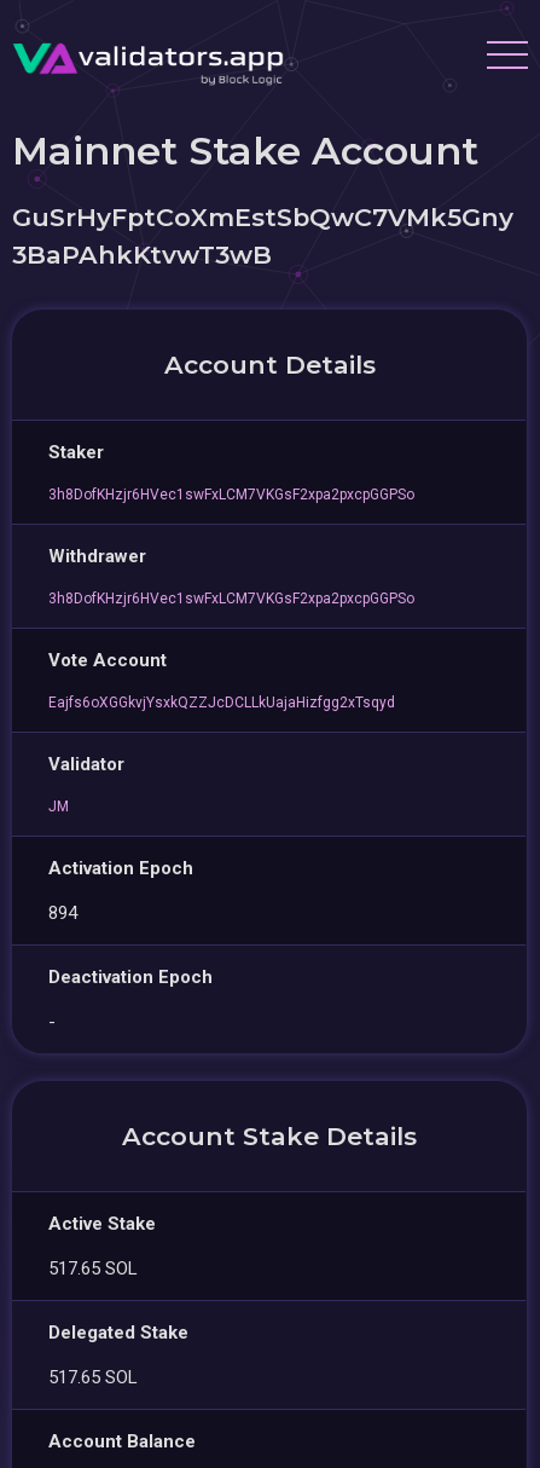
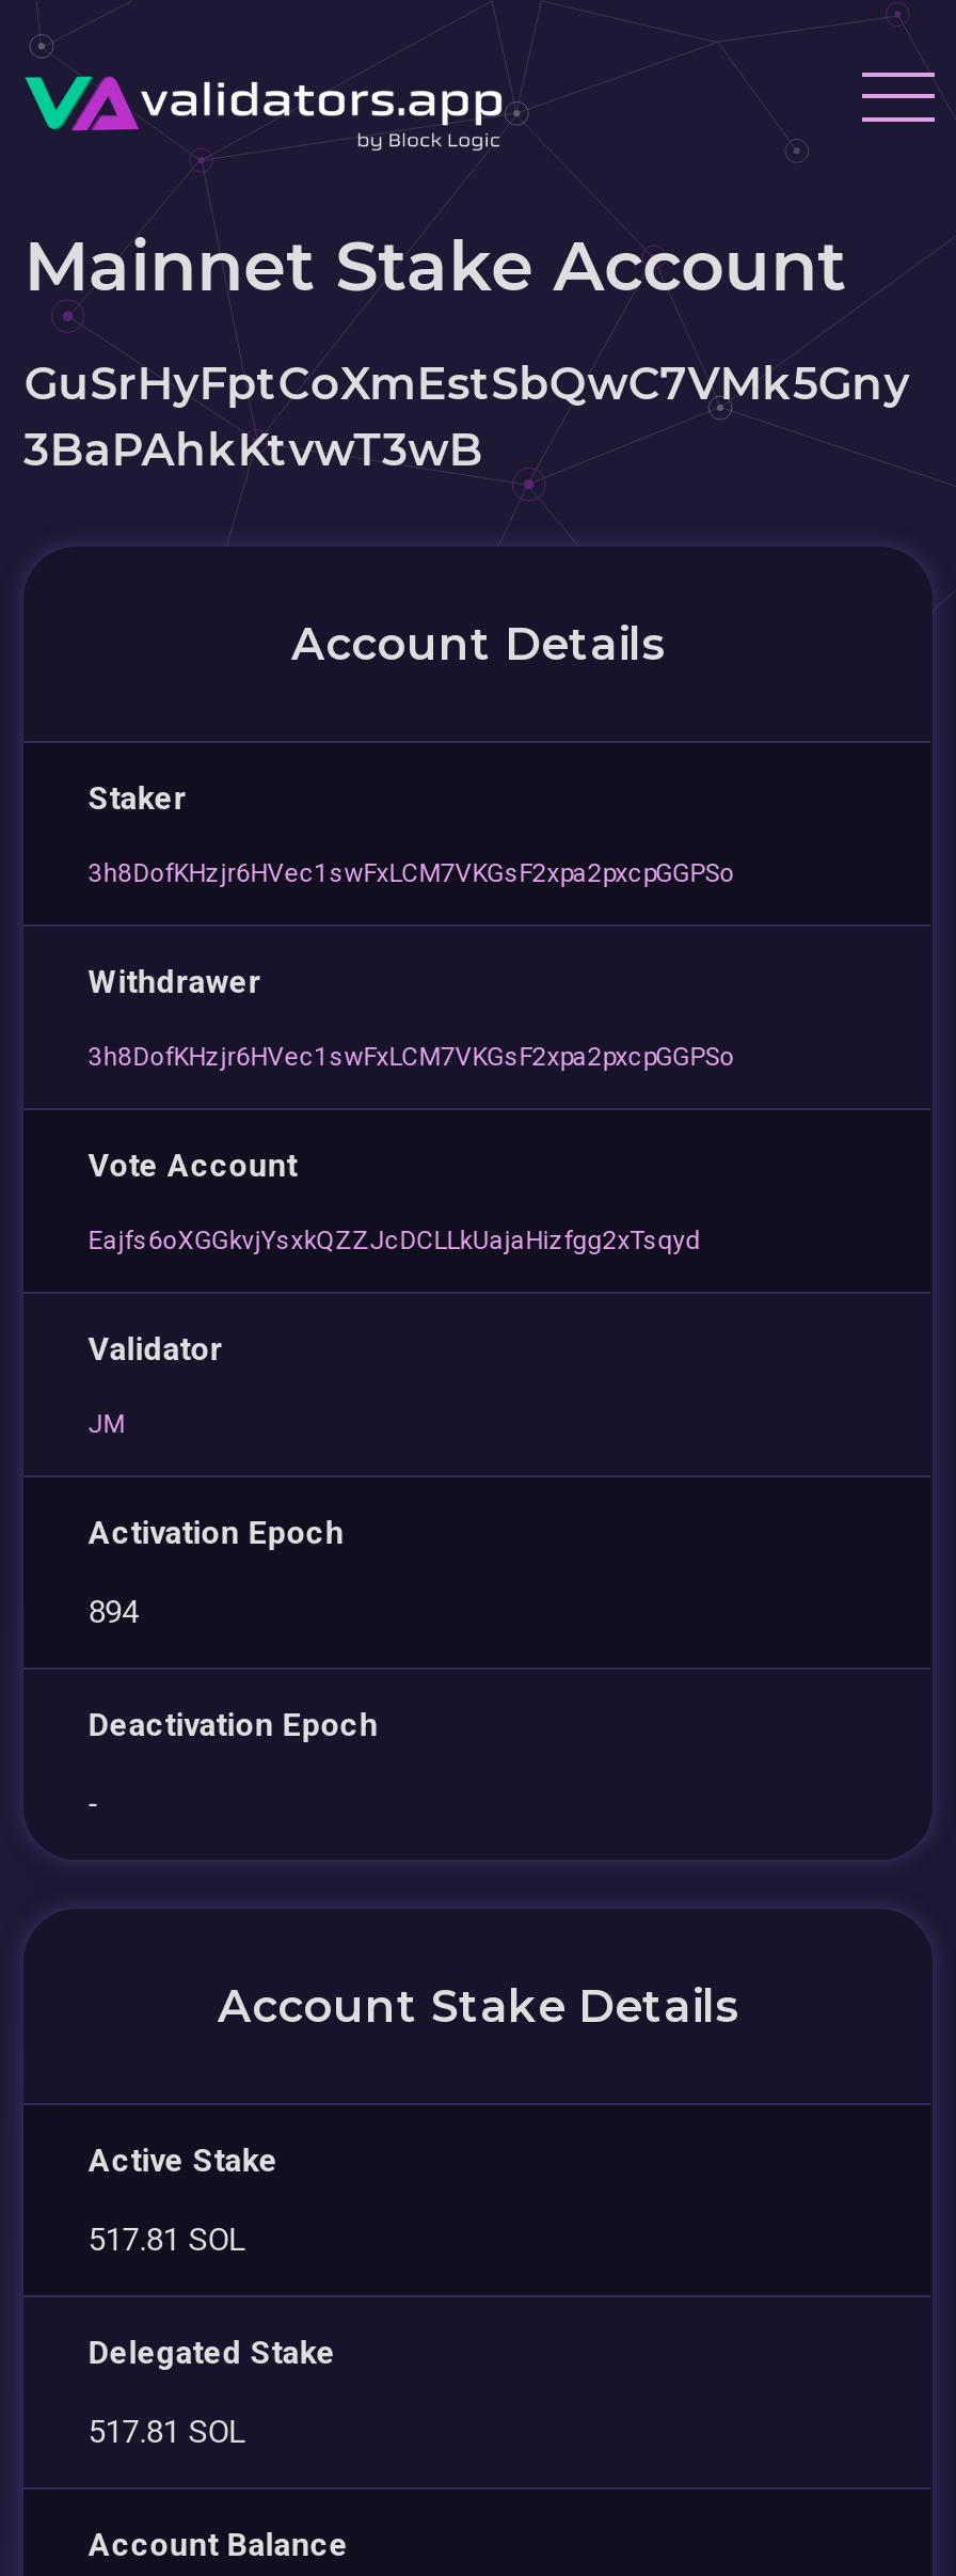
- 517.65 SOL
+ 517.81 SOL

- 517.65 SOL
+ 517.81 SOL
